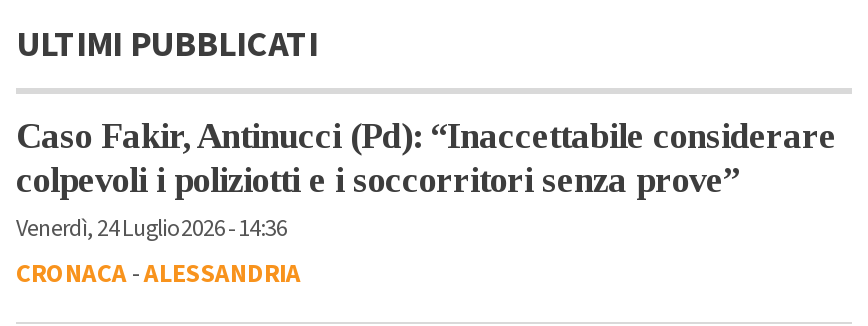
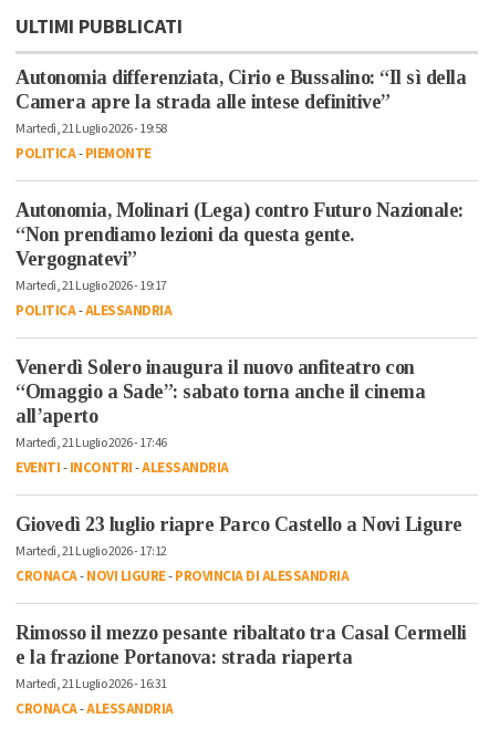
- Caso Fakir, Antinucci (Pd): “Inaccettabile considerare
- colpevoli i poliziotti e i soccorritori senza prove”
- Venerdì, 24 Luglio 2026 - 14:36
+ Autonomia differenziata, Cirio e Bussalino: “Il sì della
+ Camera apre la strada alle intese definitive”
+ Martedì, 21 Luglio 2026 - 19:58
+ POLITICA-PIEMONTE
+ Autonomia, Molinari (Lega) contro Futuro Nazionale:
+ “Non prendiamo lezioni da questa gente.
+ Vergognatevi”
+ Martedì, 21 Luglio 2026 - 19:17
+ POLITICA-ALESSANDRIA
+ Venerdì Solero inaugura il nuovo anfiteatro con
+ “Omaggio a Sade”: sabato torna anche il cinema
+ all’aperto
+ Martedì, 21 Luglio 2026 - 17:46
+ EVENTI-INCONTRI-ALESSANDRIA
+ Giovedì 23 luglio riapre Parco Castello a Novi Ligure
+ Martedì, 21 Luglio 2026 - 17:12
+ CRONACA-NOVI LIGURE-PROVINCIA DI ALESSANDRIA
+ Rimosso il mezzo pesante ribaltato tra Casal Cermelli
+ e la frazione Portanova: strada riaperta
+ Martedì, 21 Luglio 2026 - 16:31
